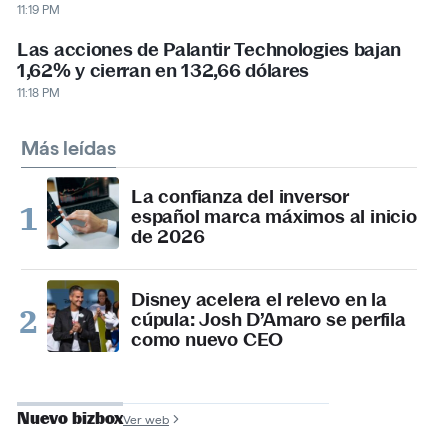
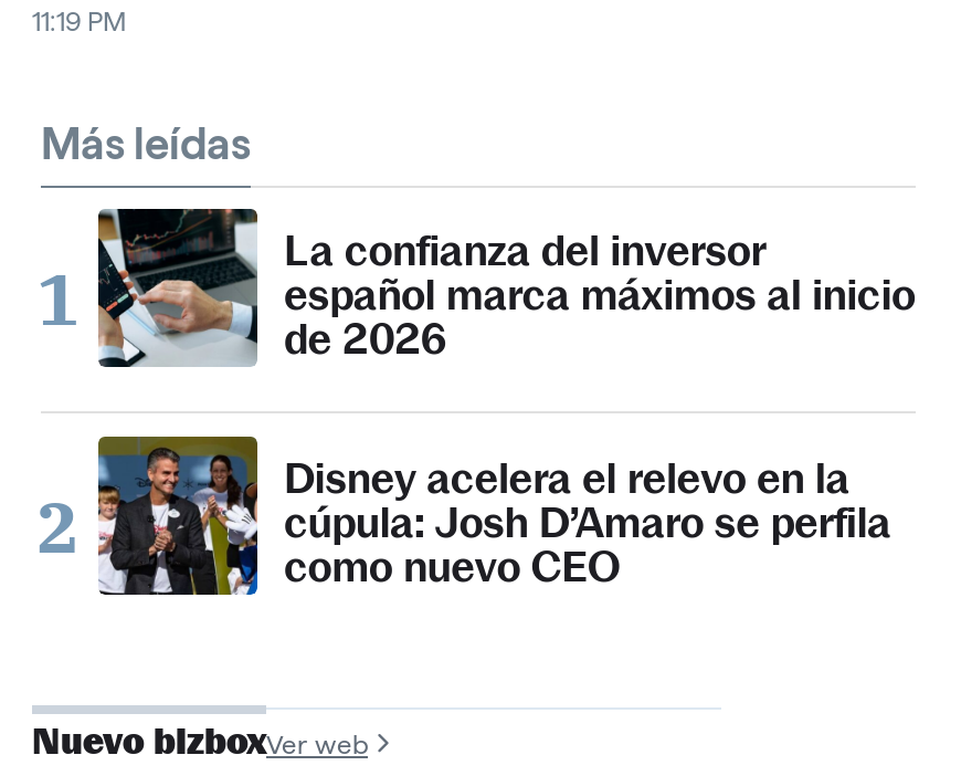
- Las acciones de Palantir Technologies bajan
- 1,62% y cierran en 132,66 dólares
- 11:18 PM
